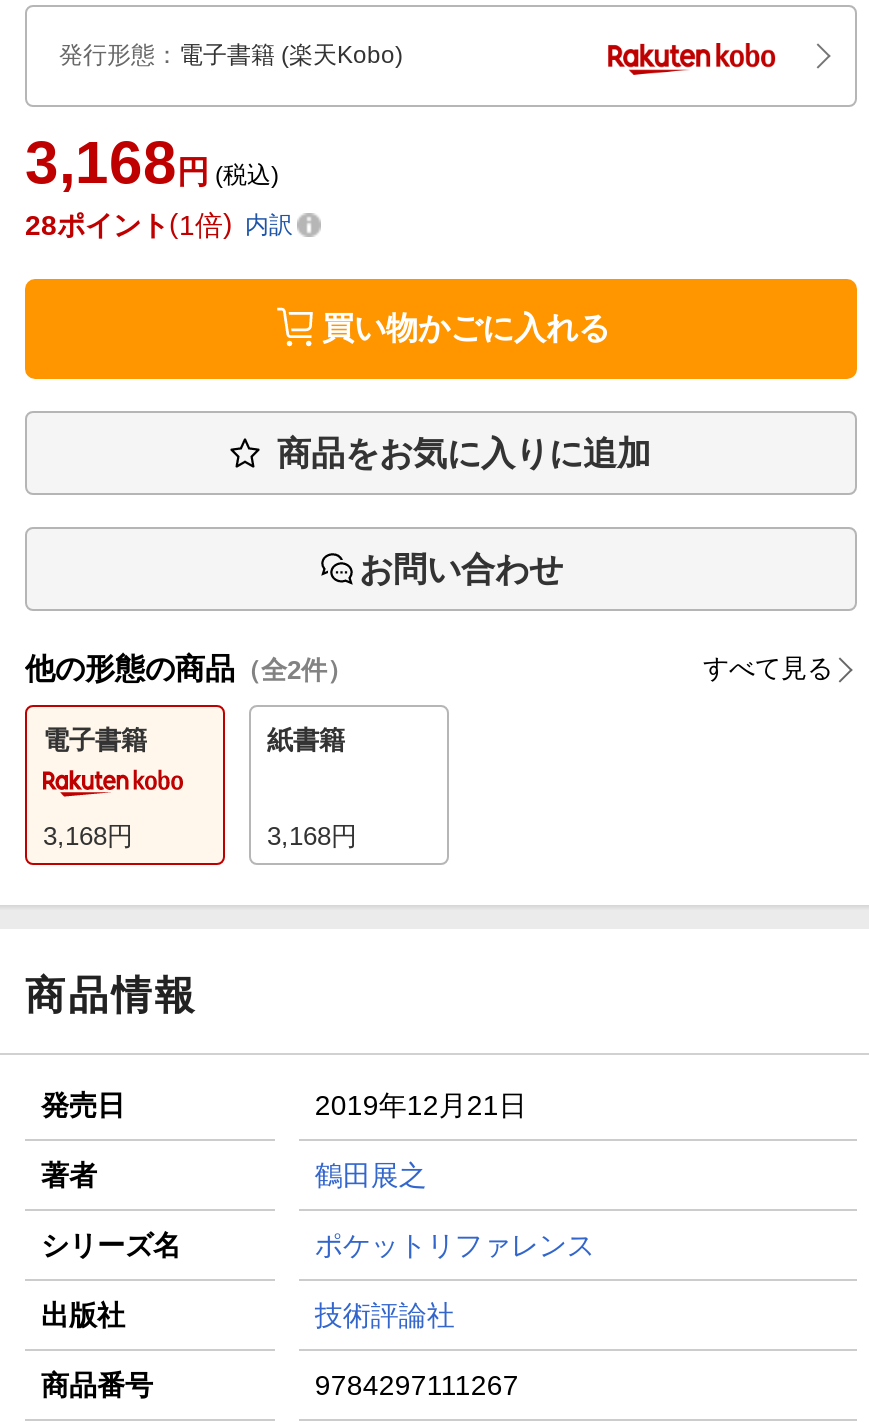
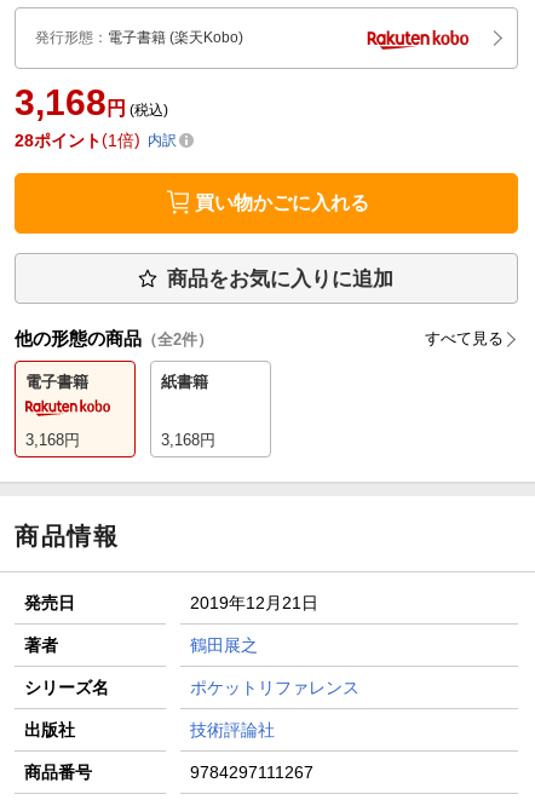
- お問い合わせ
